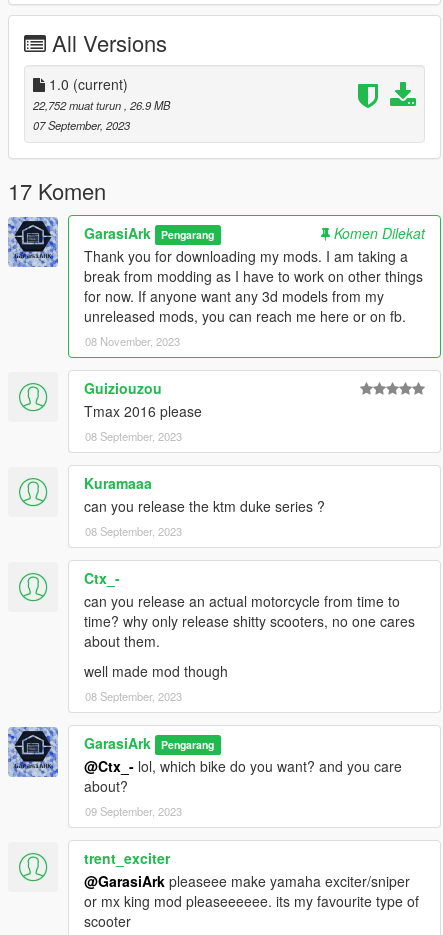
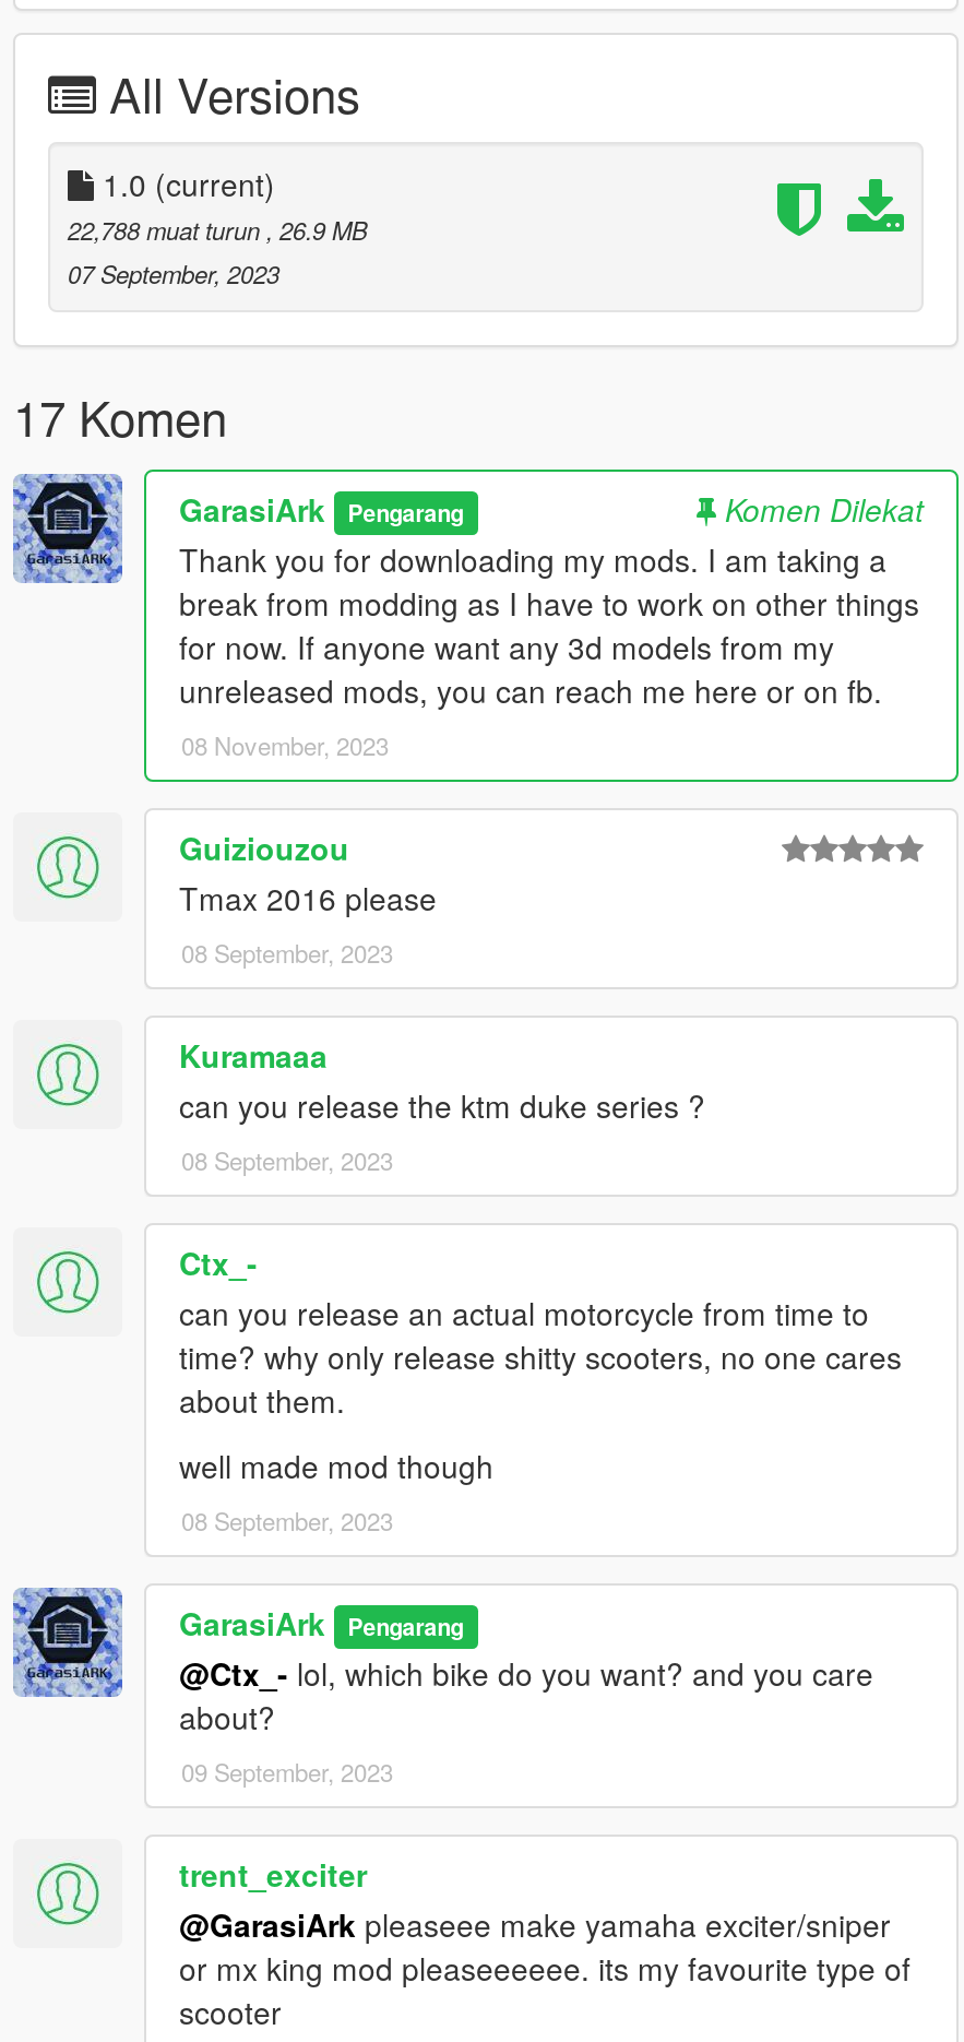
- 22,752 muat turun, 26.9 MB
+ 22,788 muat turun, 26.9 MB
